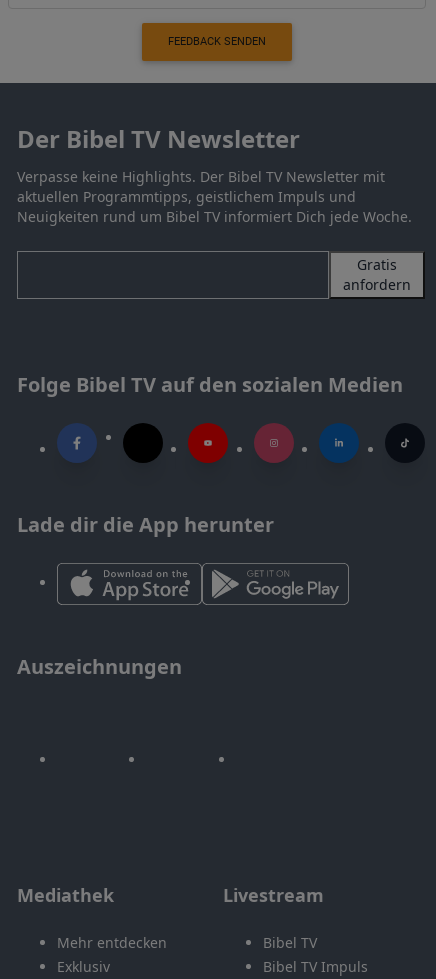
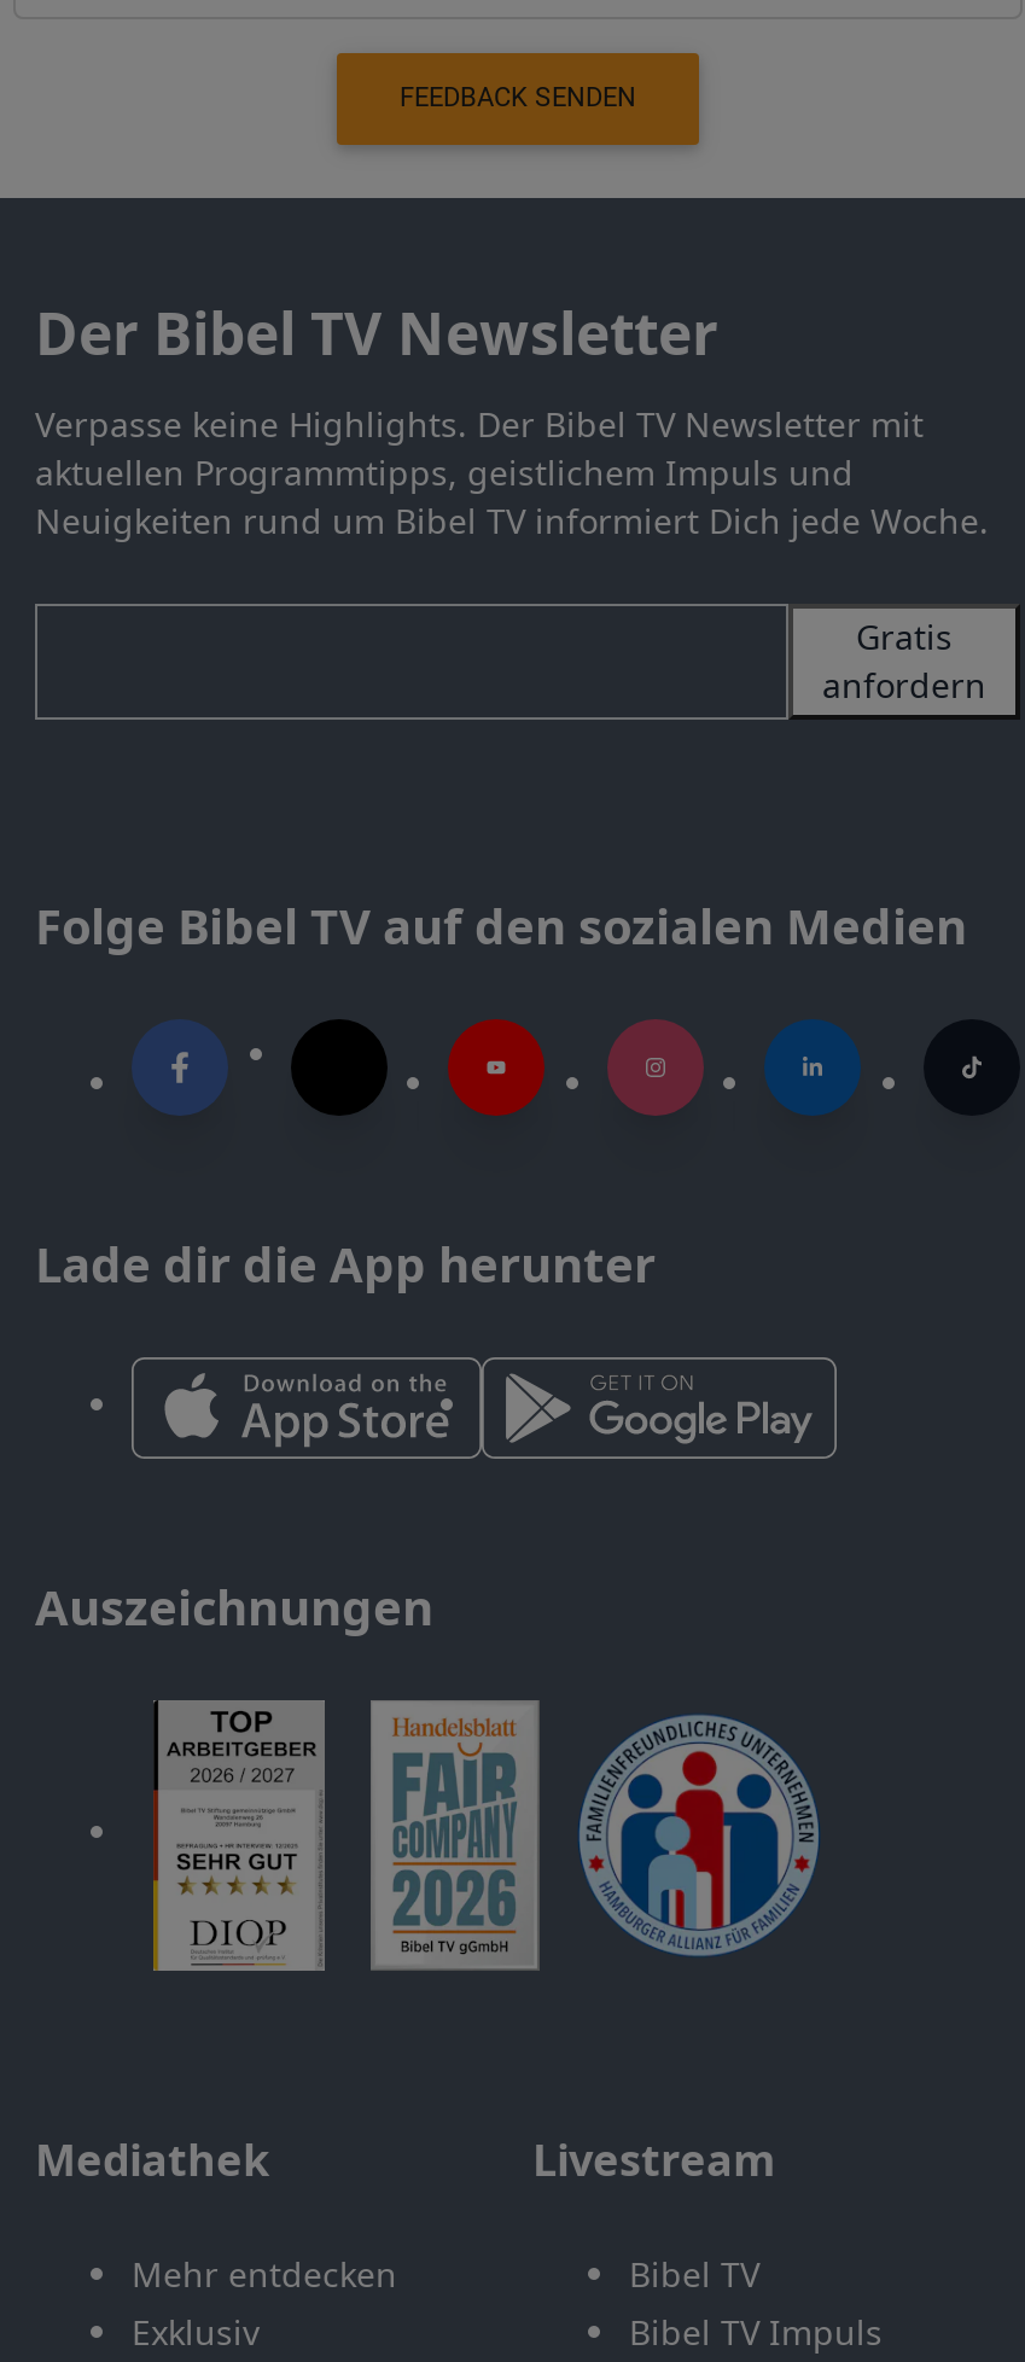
+ [image]

+ [image]

+ [image]
